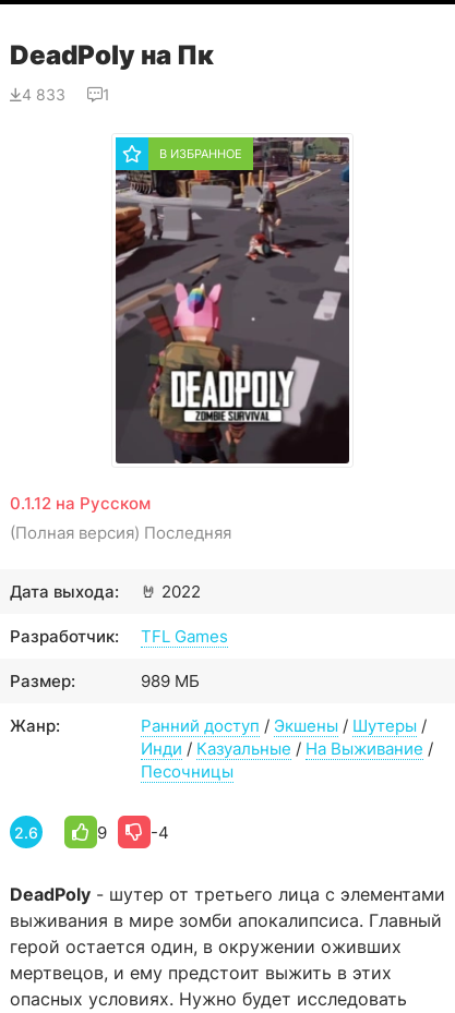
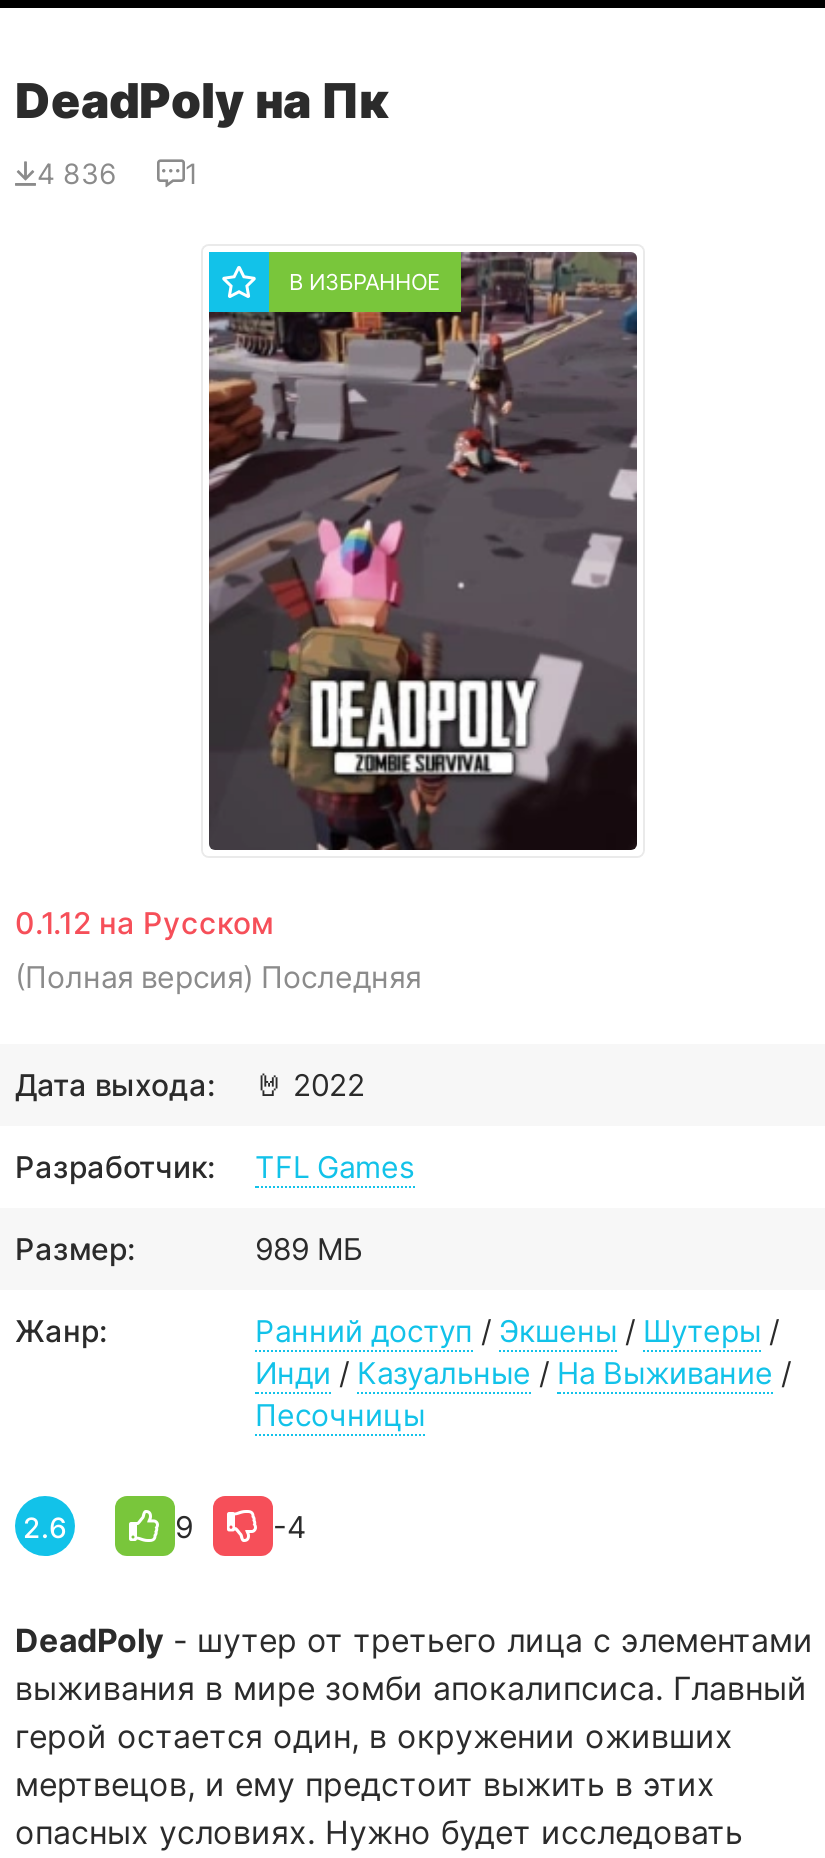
- 4 833
+ 4 836
